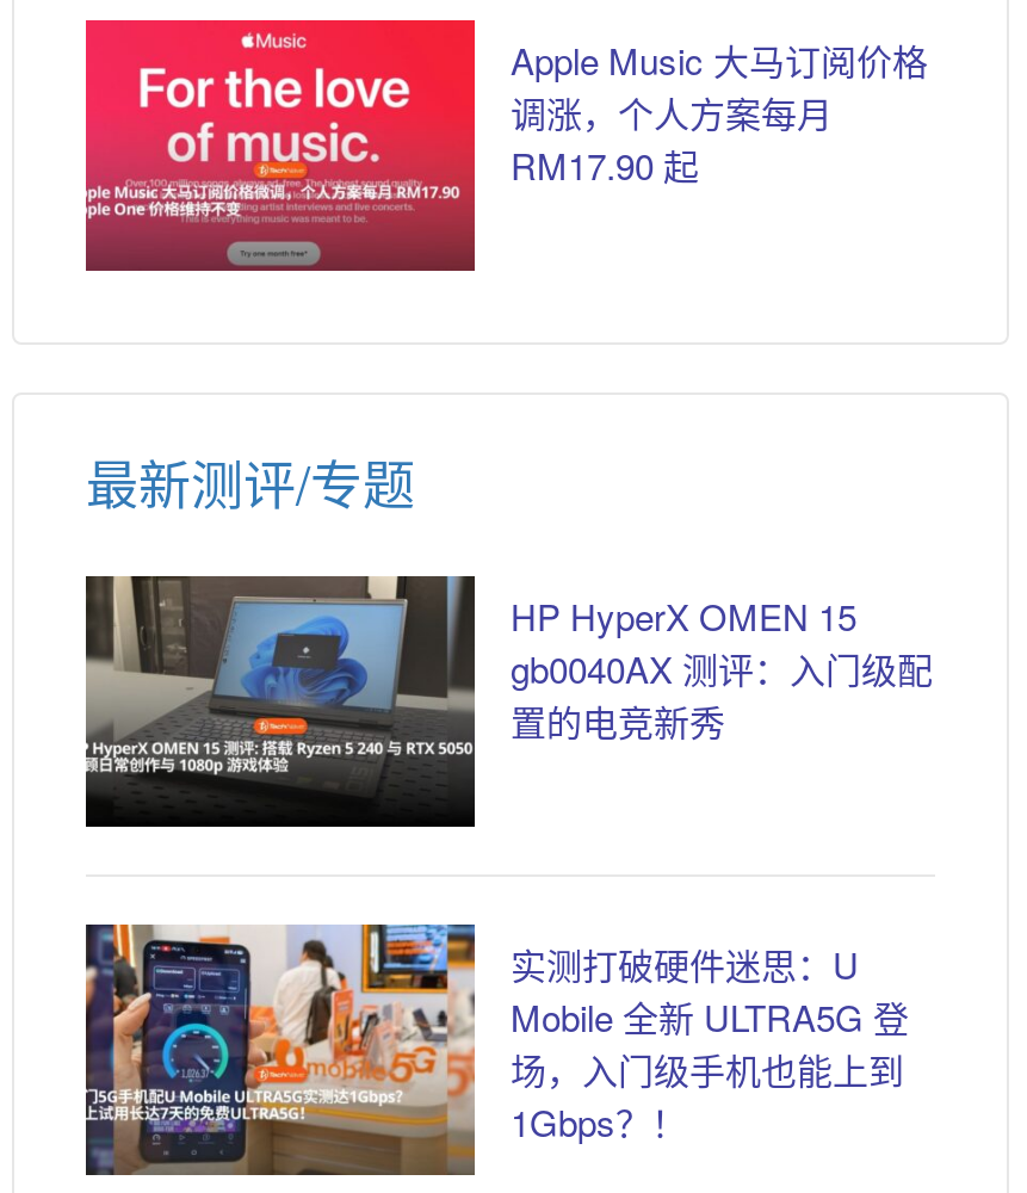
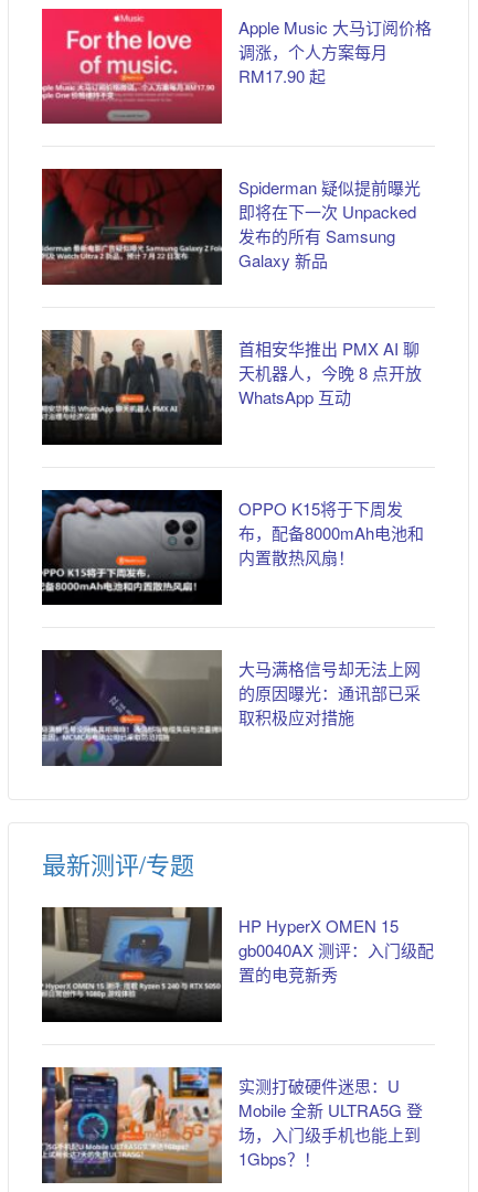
+ [image]
+ Spiderman 疑似提前曝光
+ 即将在下一次 Unpacked
+ 发布的所有 Samsung
+ Galaxy 新品

+ [image]
+ 首相安华推出 PMX AI 聊
+ 天机器人，今晚 8 点开放
+ WhatsApp 互动

+ [image]
+ OPPO K15将于下周发
+ 布，配备8000mAh电池和
+ 内置散热风扇！

+ [image]
+ 大马满格信号却无法上网
+ 的原因曝光：通讯部已采
+ 取积极应对措施
